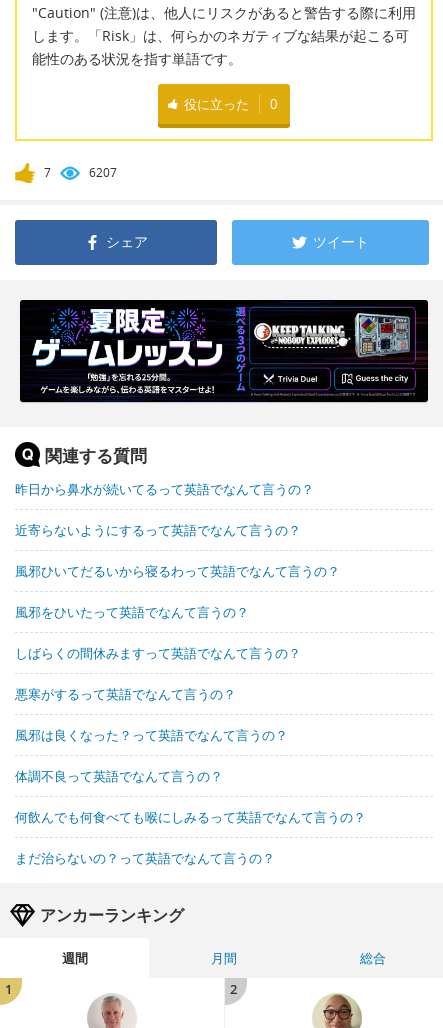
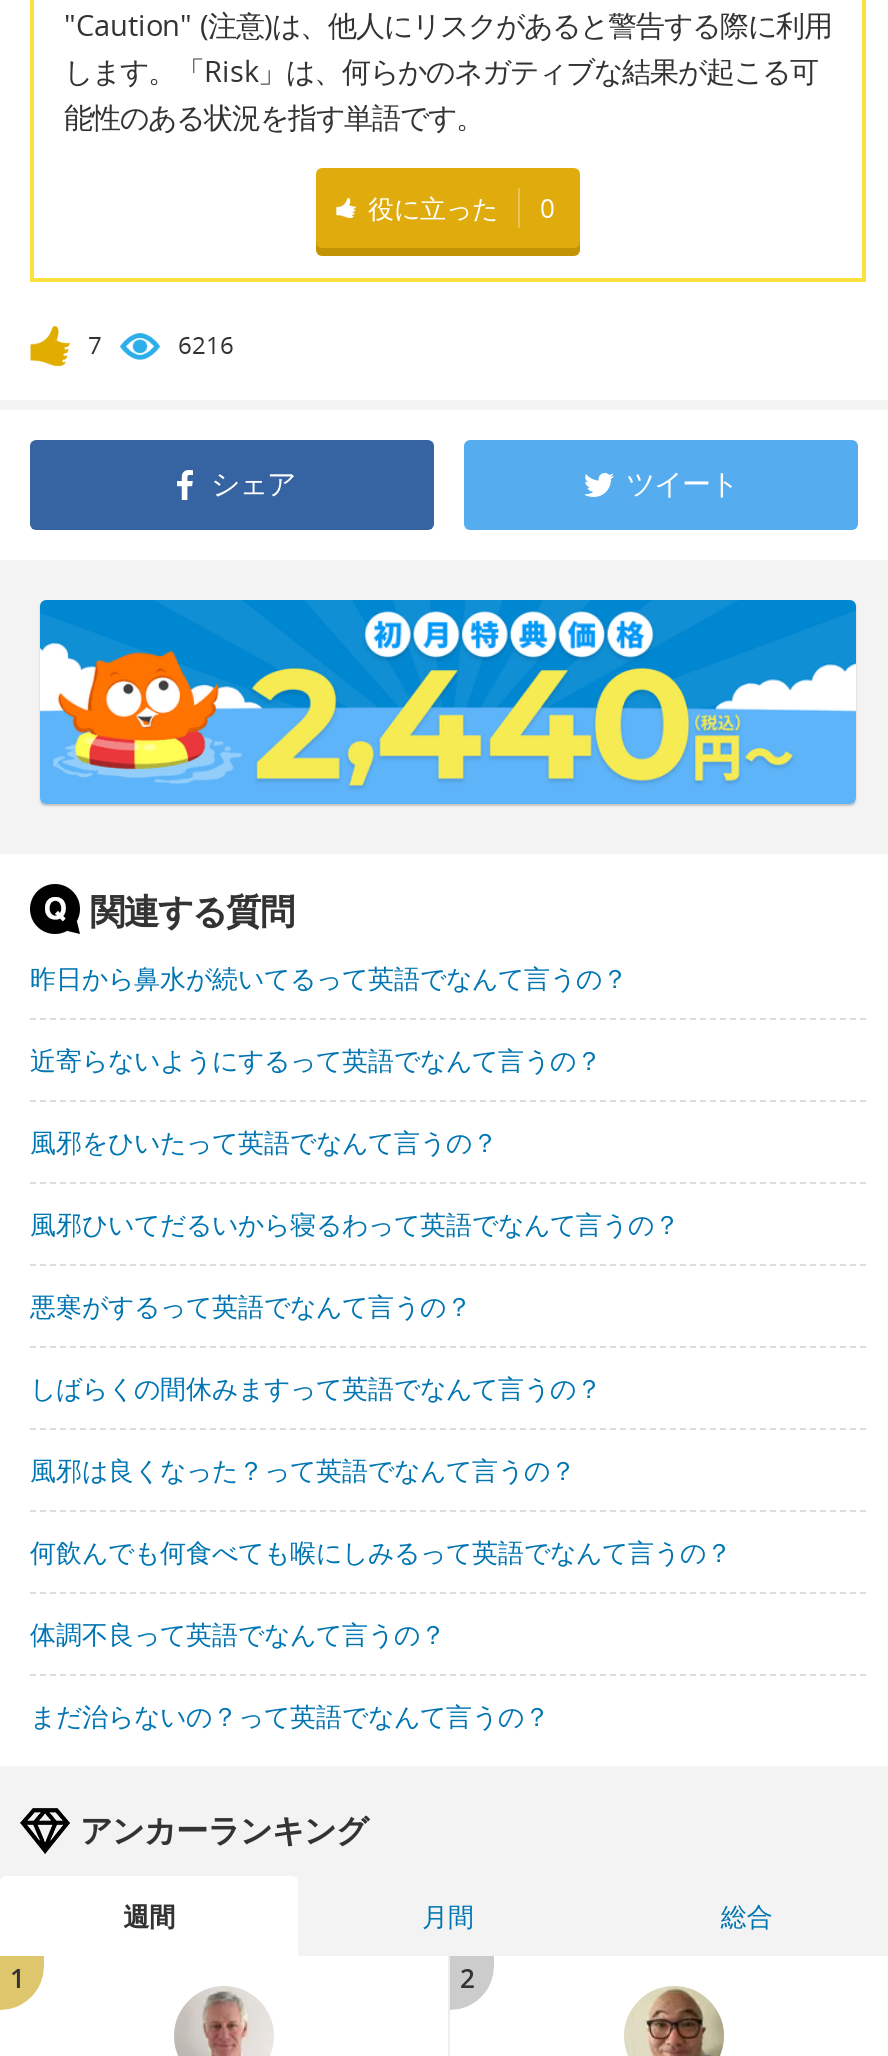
- 6207
+ 6216

- [image]
+ [image]

moved down: 風邪ひいてだるいから寝るわって英語でなんて言うの？

moved up: 風邪をひいたって英語でなんて言うの？

moved down: しばらくの間休みますって英語でなんて言うの？

moved up: 悪寒がするって英語でなんて言うの？

moved down: 体調不良って英語でなんて言うの？

moved up: 何飲んでも何食べても喉にしみるって英語でなんて言うの？
